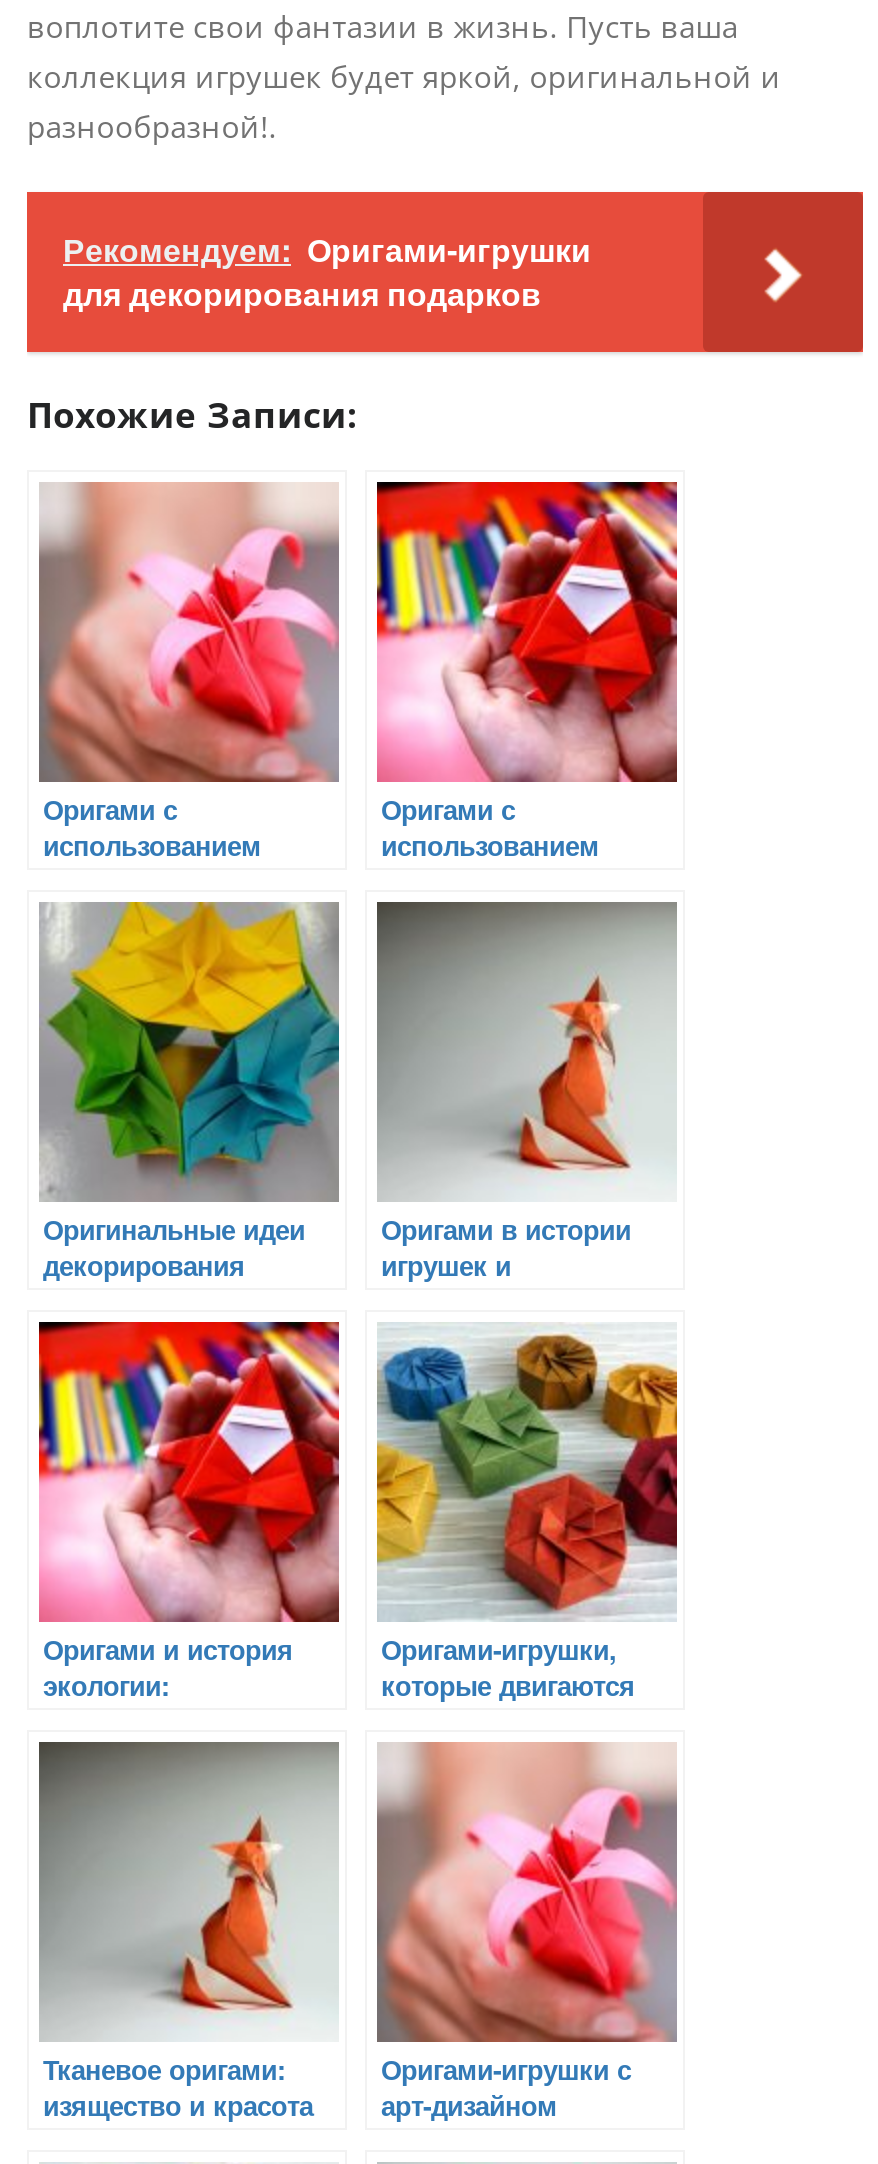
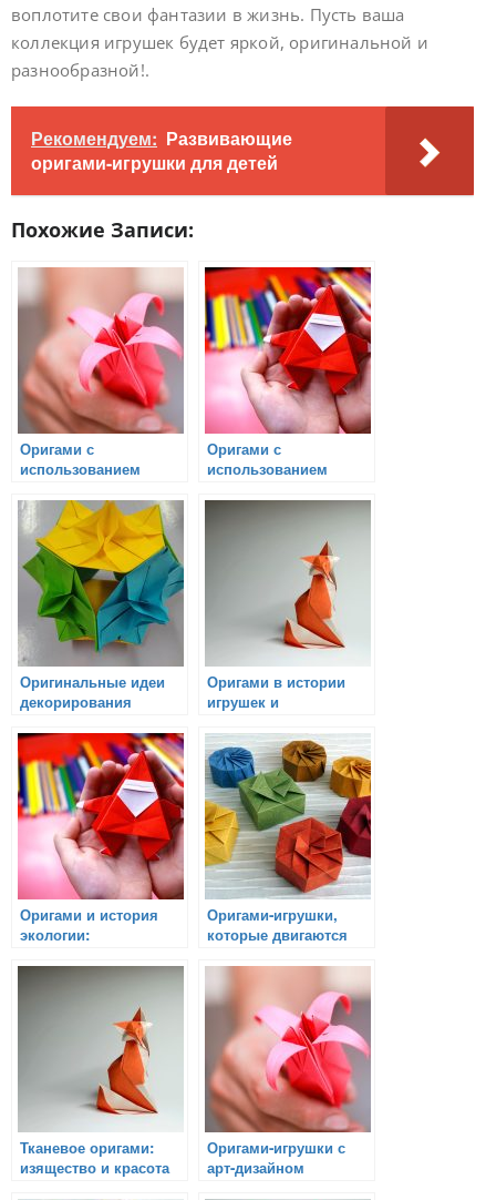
- Рекомендуем: Оригами-игрушки
- для декорирования подарков
+ Рекомендуем: Развивающие
+ оригами-игрушки для детей
